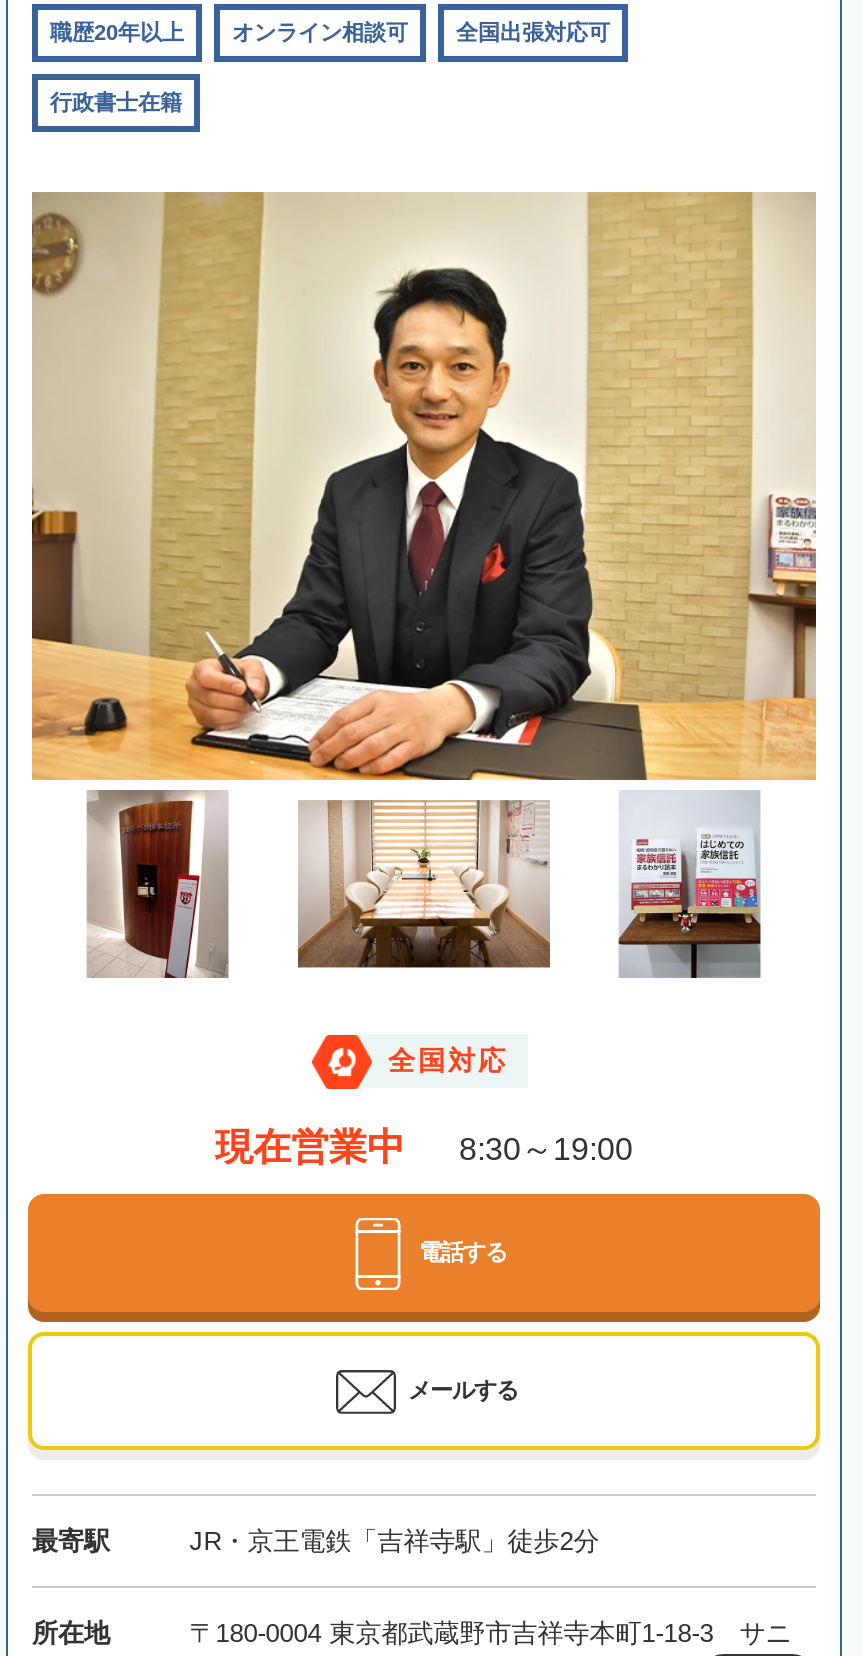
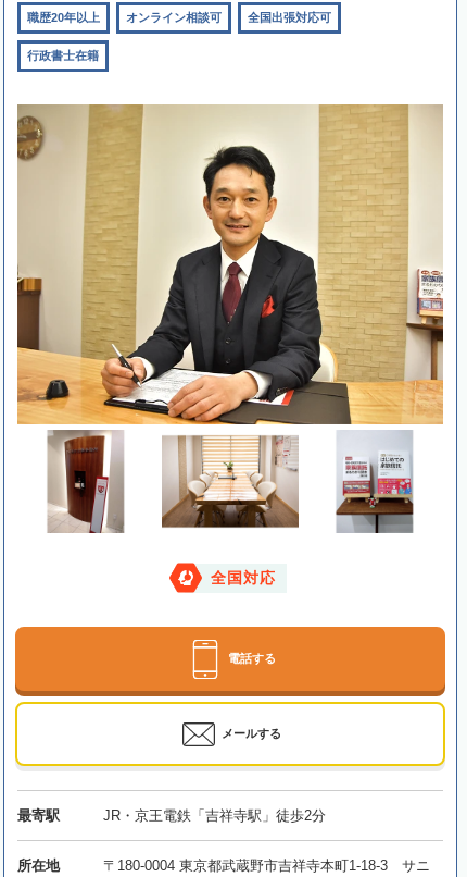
- 現在営業中
- 8:30～19:00
